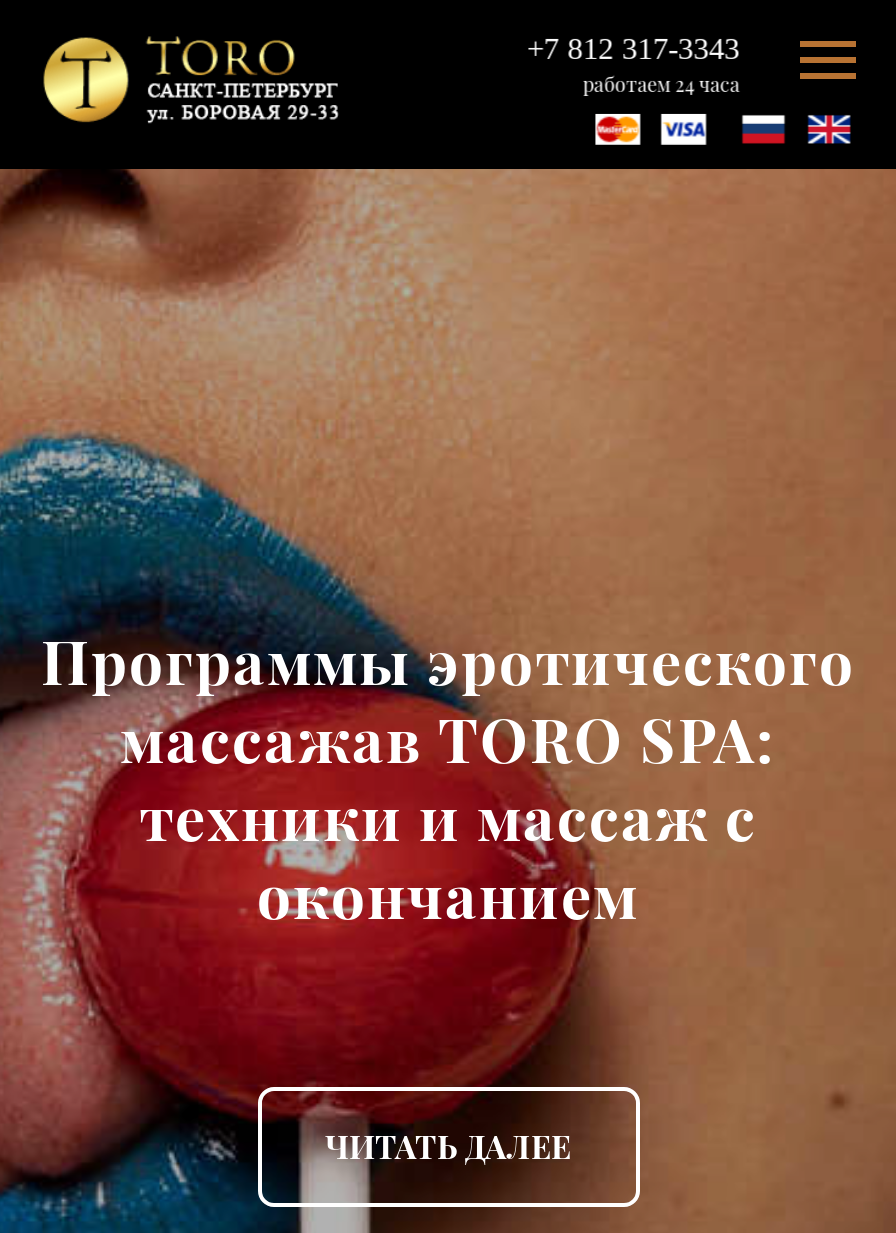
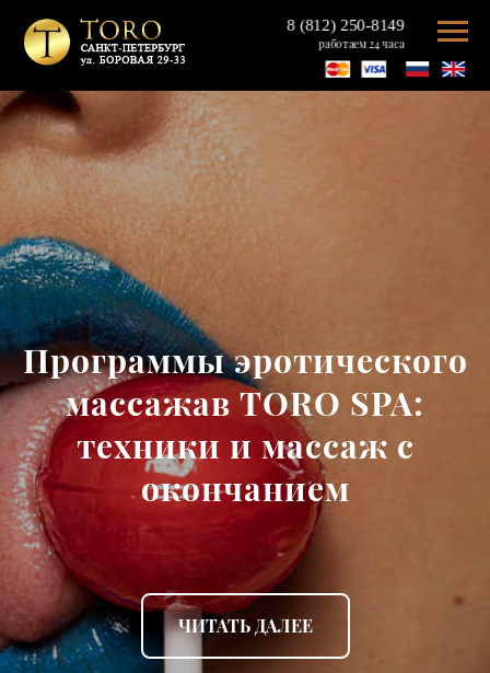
- +7 812 317-3343
+ 8 (812) 250-8149
